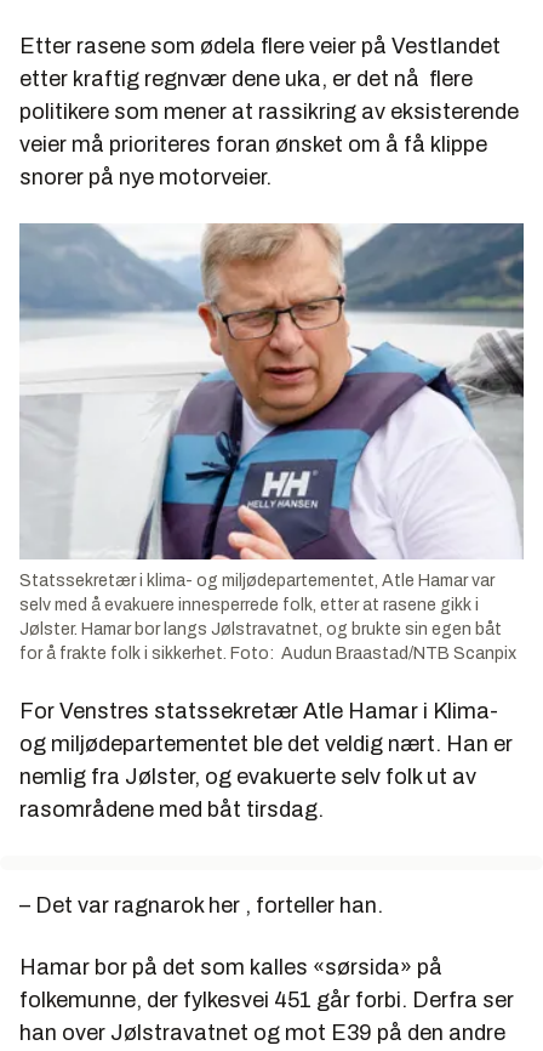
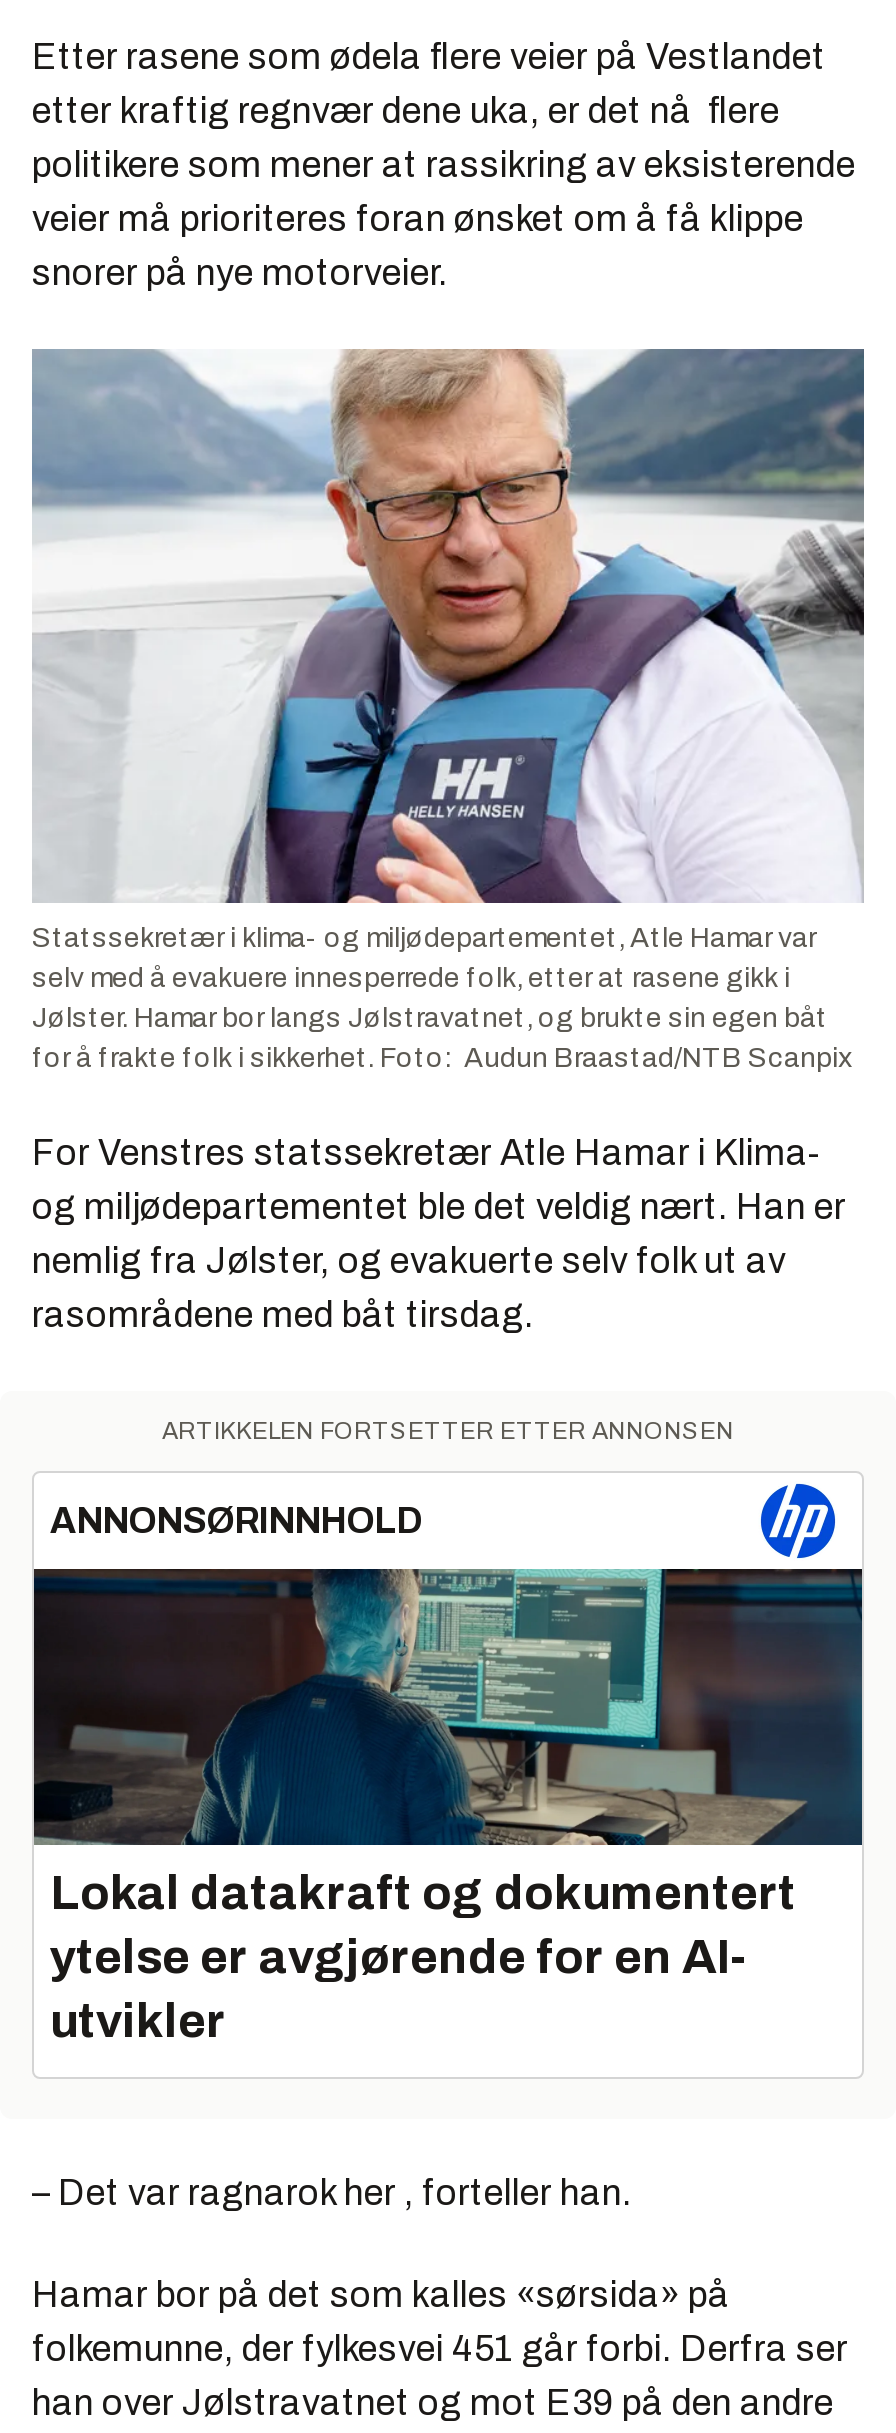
+ [image]
+ ARTIKKELEN FORTSETTER ETTER ANNONSEN
+ ANNONSØRINNHOLD

+ Lokal datakraft og dokumentert
+ ytelse er avgjørende for en AI-
+ utvikler
